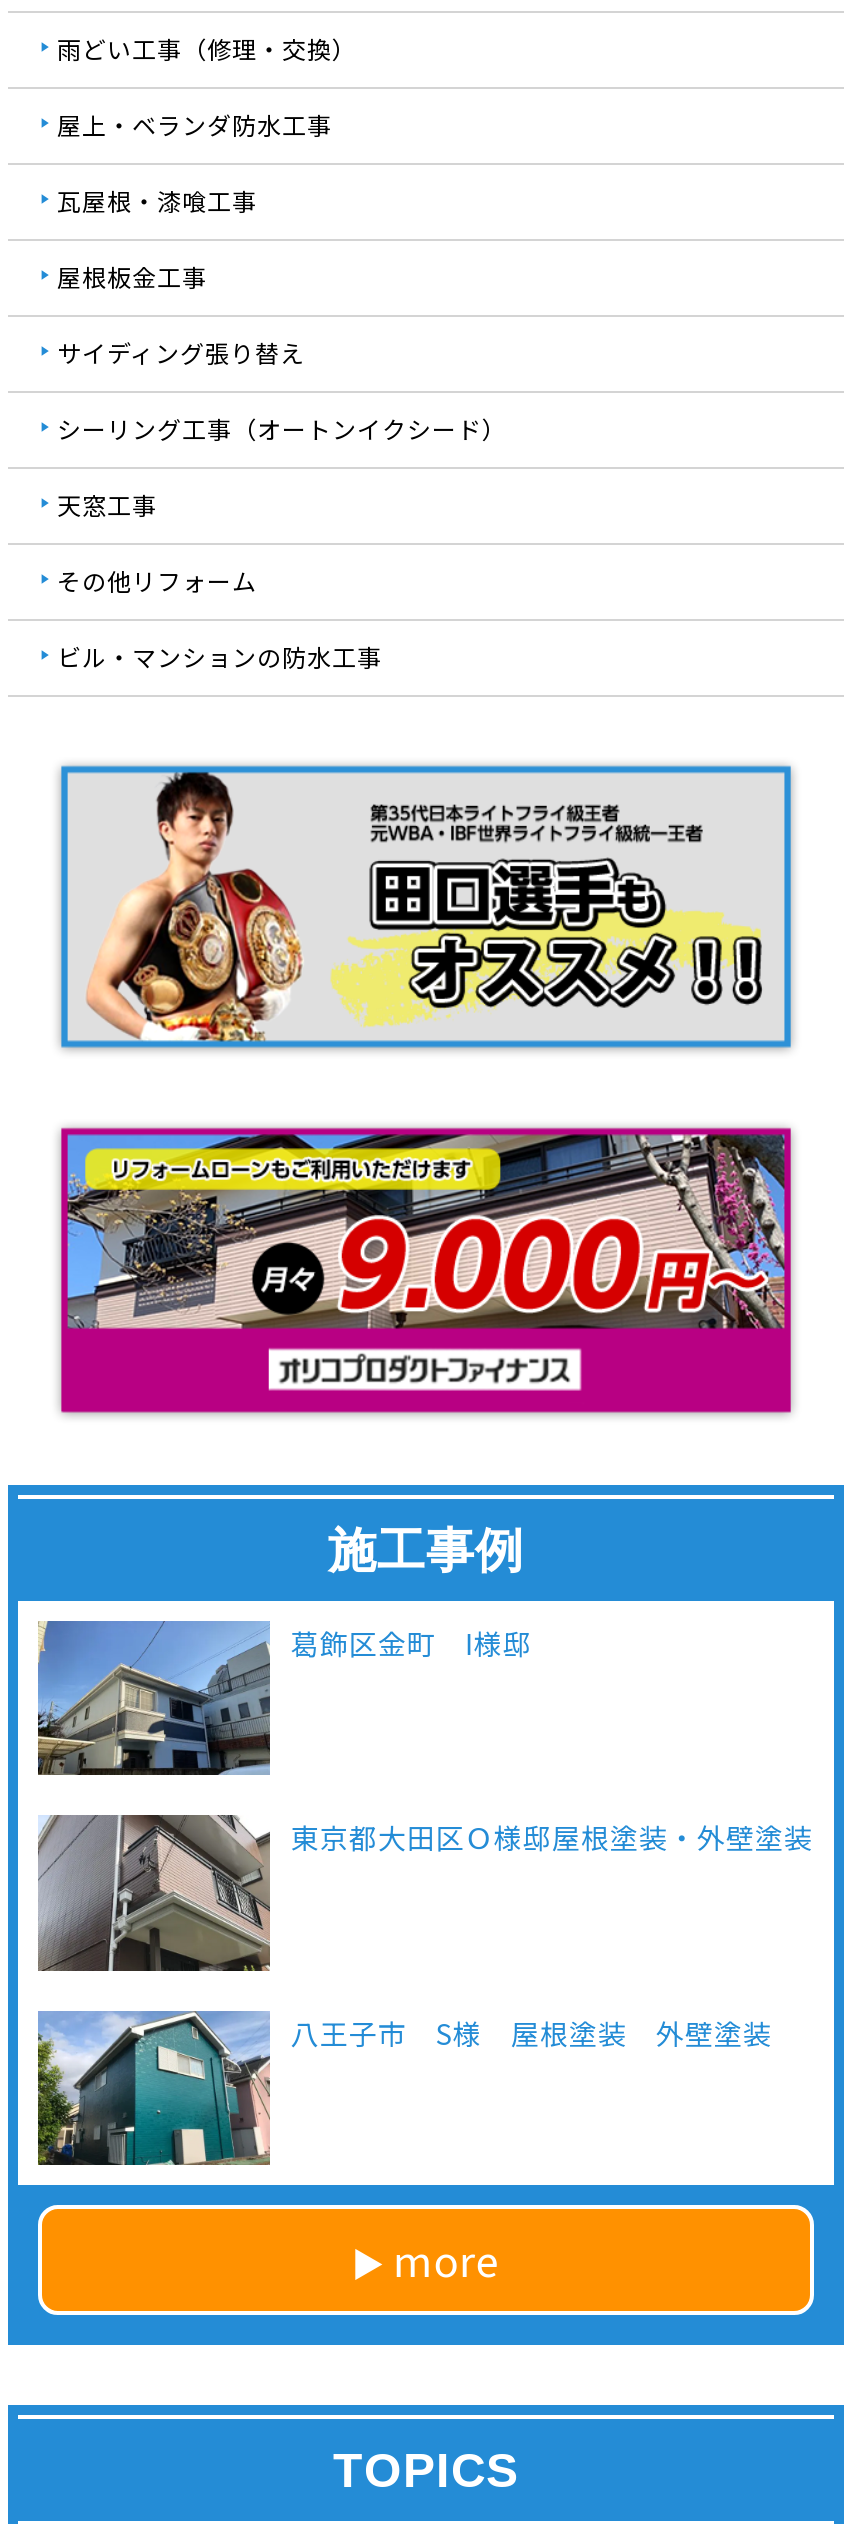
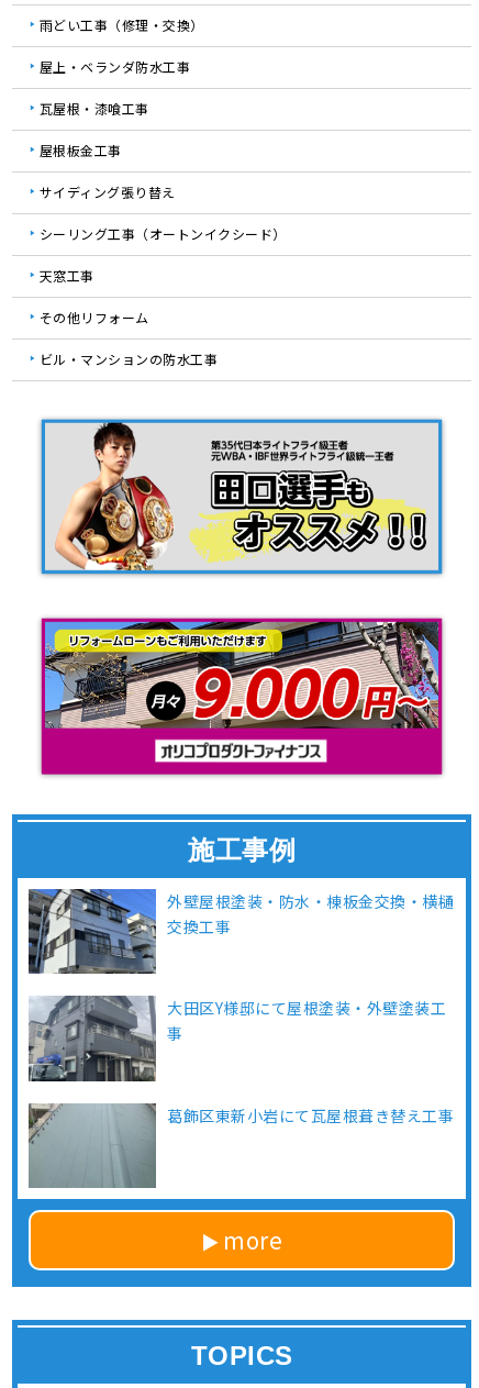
- [image]
- 葛飾区金町 I様邸
+ [image]
+ 外壁屋根塗装・防水・棟板金交換・横樋
+ 交換工事

- [image]
- 東京都大田区Ｏ様邸屋根塗装・外壁塗装
+ [image]
+ 大田区Y様邸にて屋根塗装・外壁塗装工
+ 事

- [image]
- 八王子市 S様 屋根塗装 外壁塗装
+ [image]
+ 葛飾区東新小岩にて瓦屋根葺き替え工事
